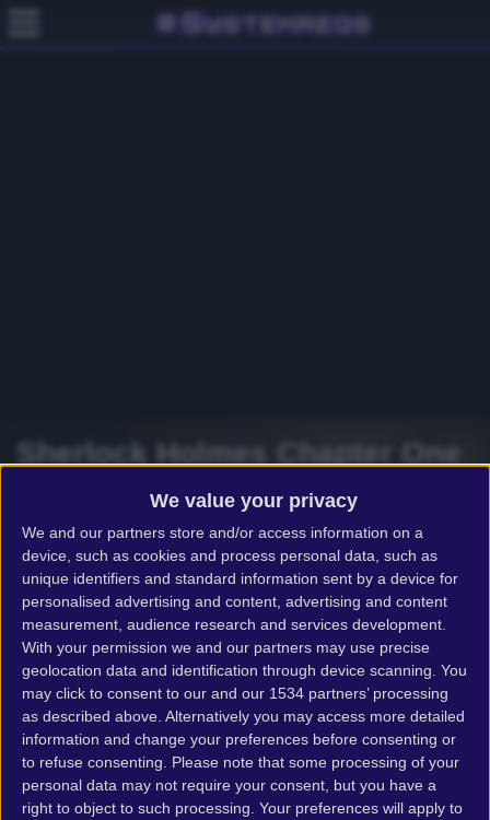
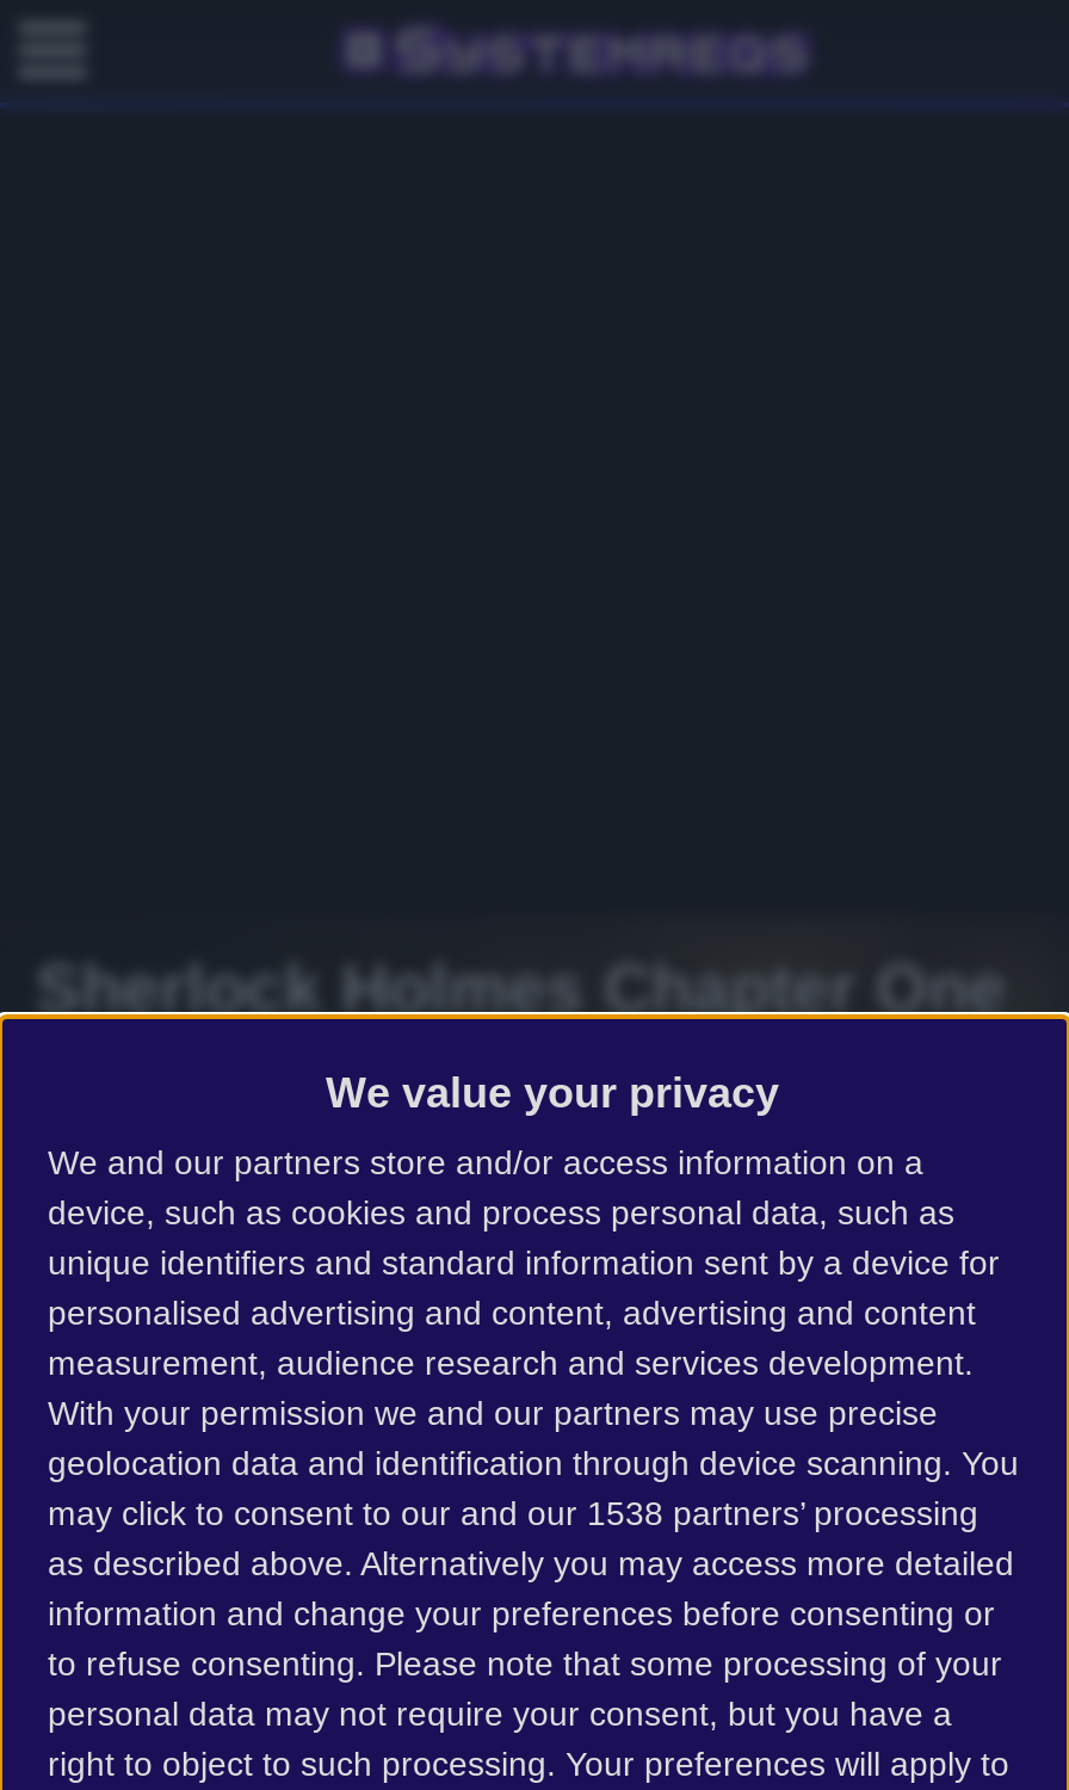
- may click to consent to our and our 1534 partners’ processing
+ may click to consent to our and our 1538 partners’ processing
